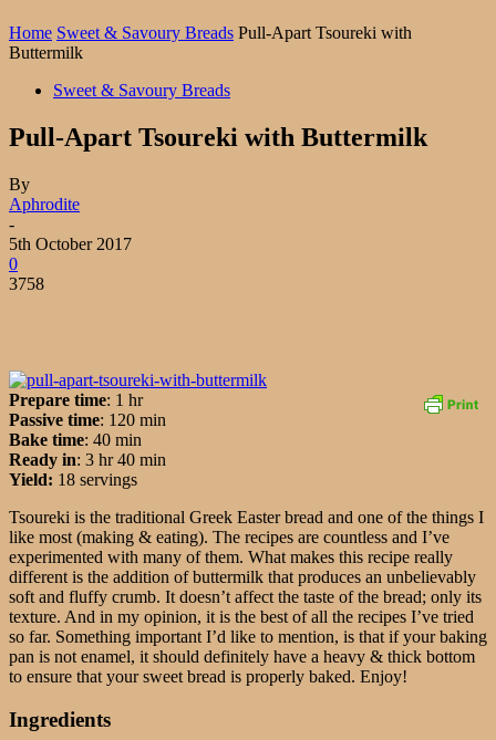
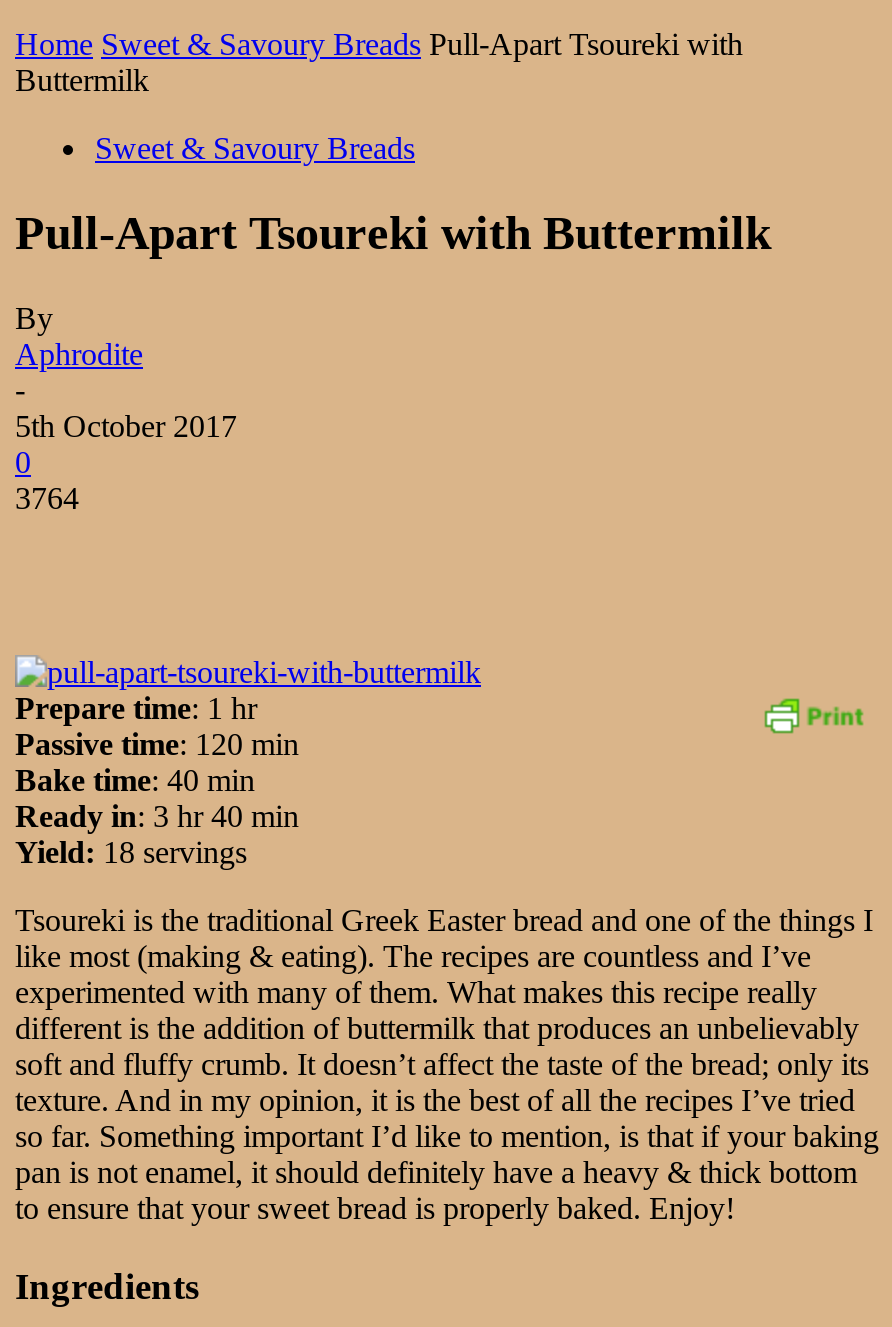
- 3758
+ 3764
